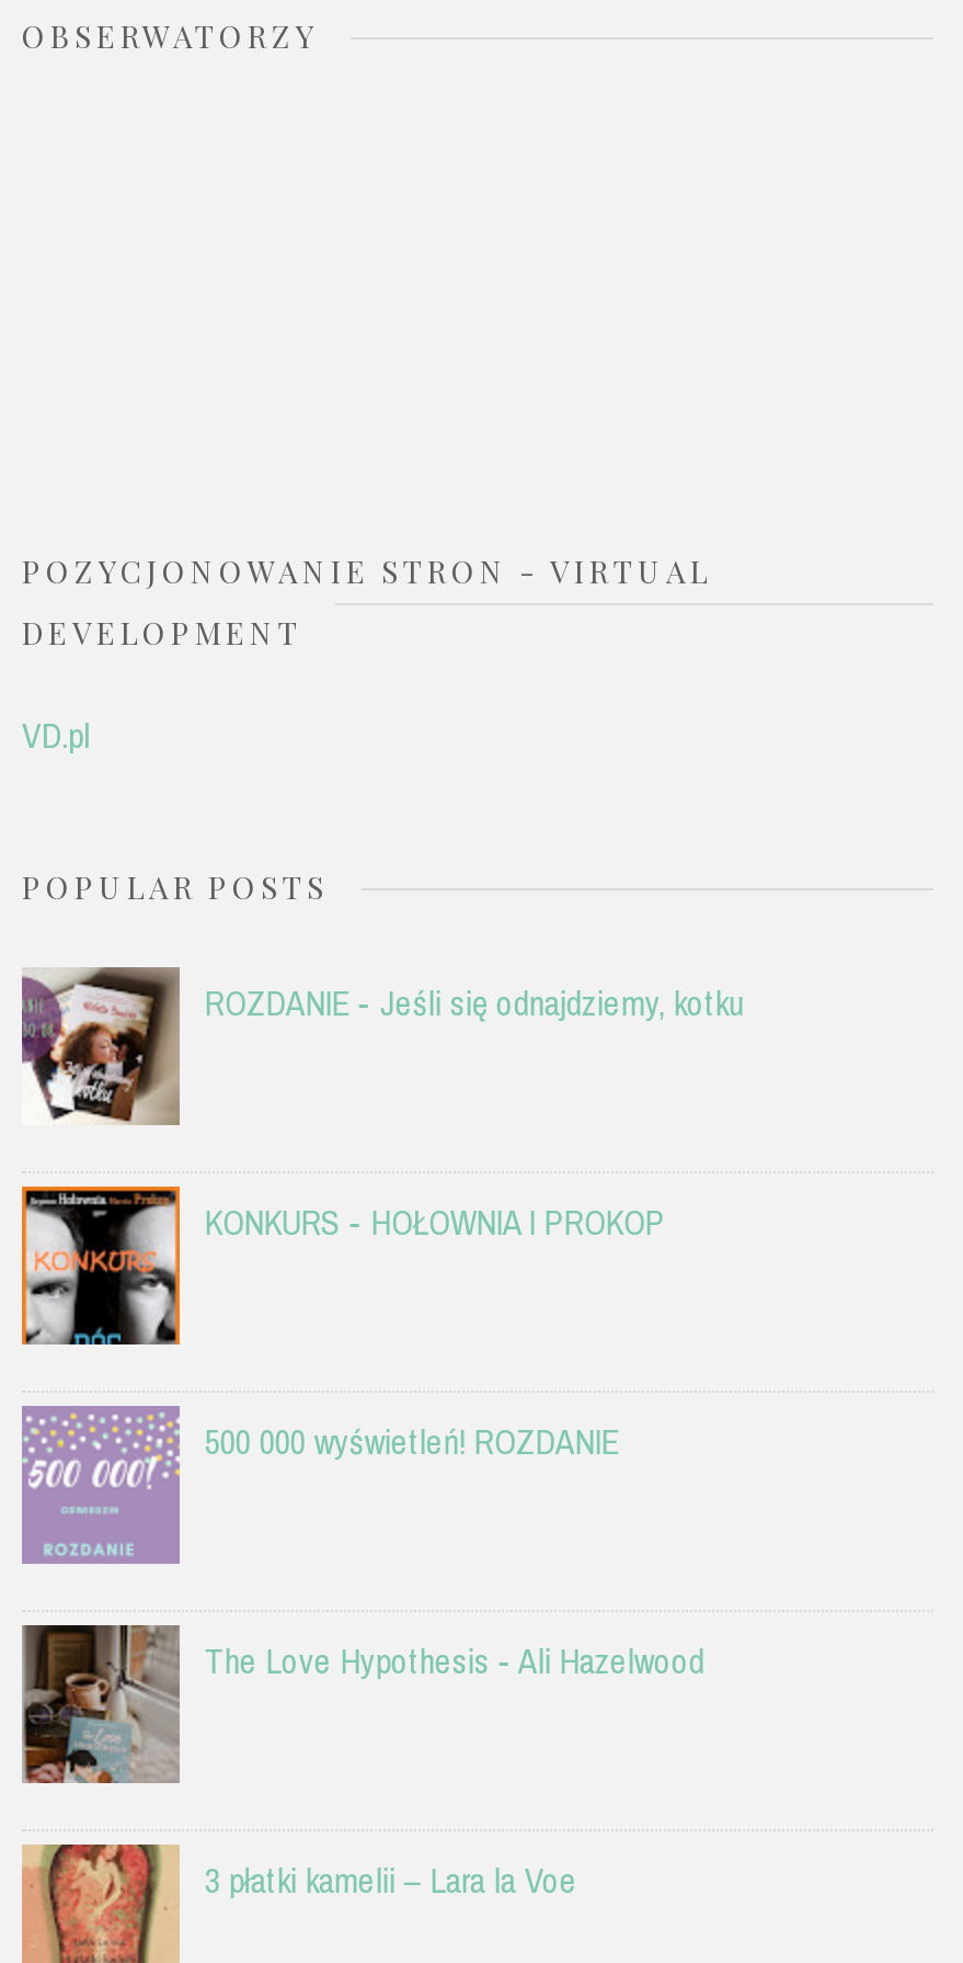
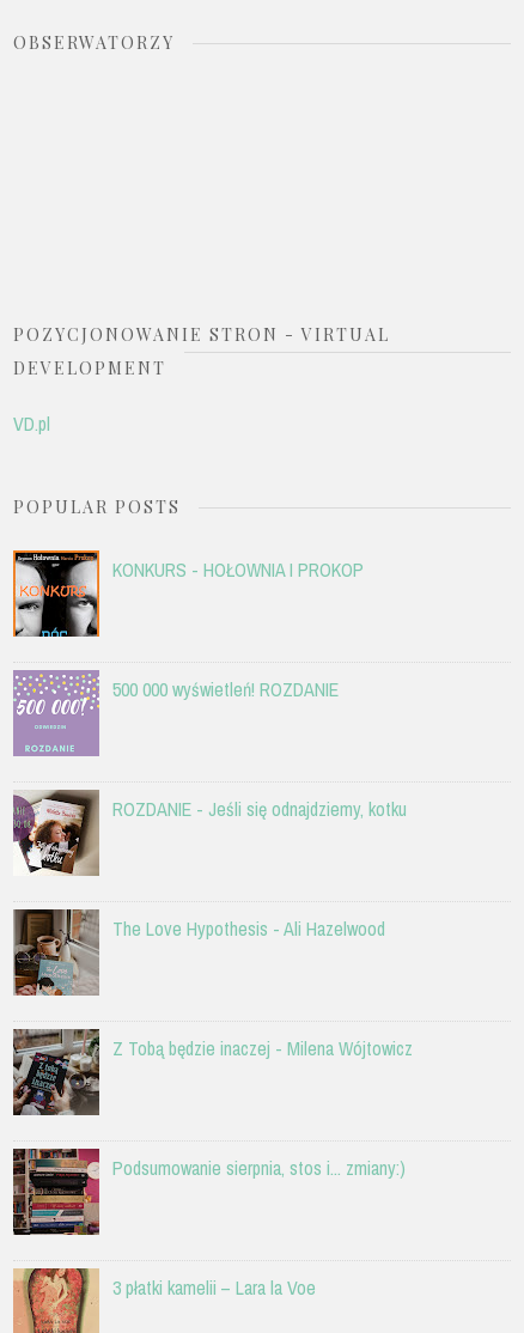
moved down: [image] | ROZDANIE - Jeśli się odnajdziemy, kotku

moved up: [image] | KONKURS - HOŁOWNIA I PROKOP | 500 000 wyświetleń! ROZDANIE

+ [image]
+ Z Tobą będzie inaczej - Milena Wójtowicz

+ [image]
+ Podsumowanie sierpnia, stos i... zmiany:)
